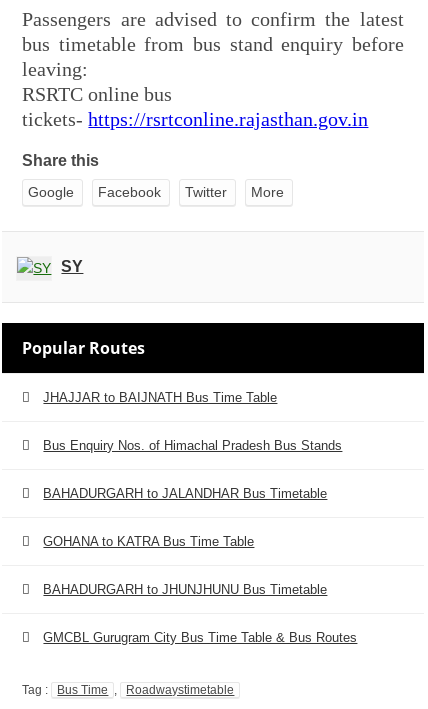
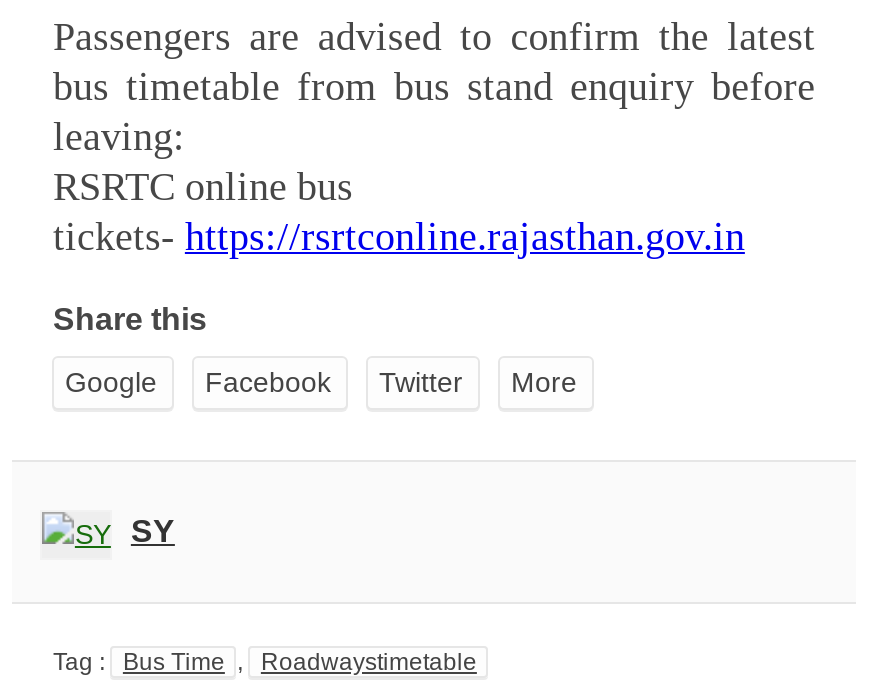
- Popular Routes
- JHAJJAR to BAIJNATH Bus Time Table
- Bus Enquiry Nos. of Himachal Pradesh Bus Stands
- BAHADURGARH to JALANDHAR Bus Timetable
- GOHANA to KATRA Bus Time Table
- BAHADURGARH to JHUNJHUNU Bus Timetable
- GMCBL Gurugram City Bus Time Table & Bus Routes
